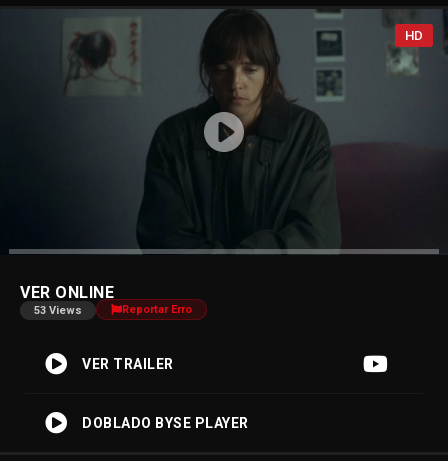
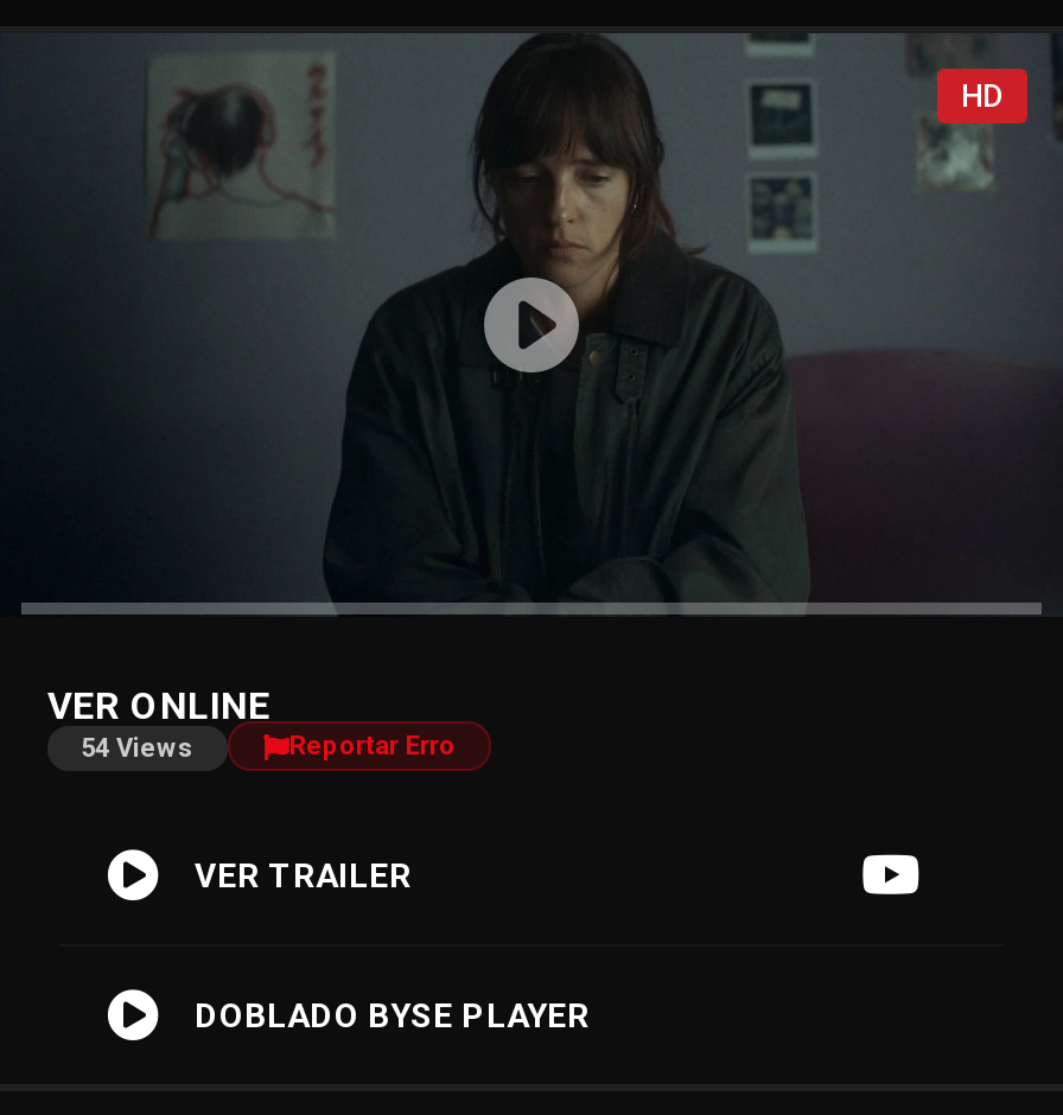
- 53 Views
+ 54 Views
